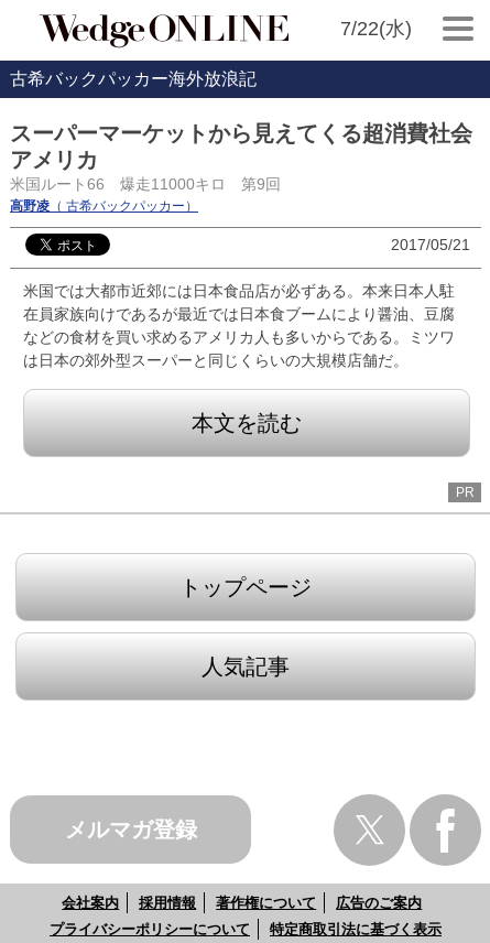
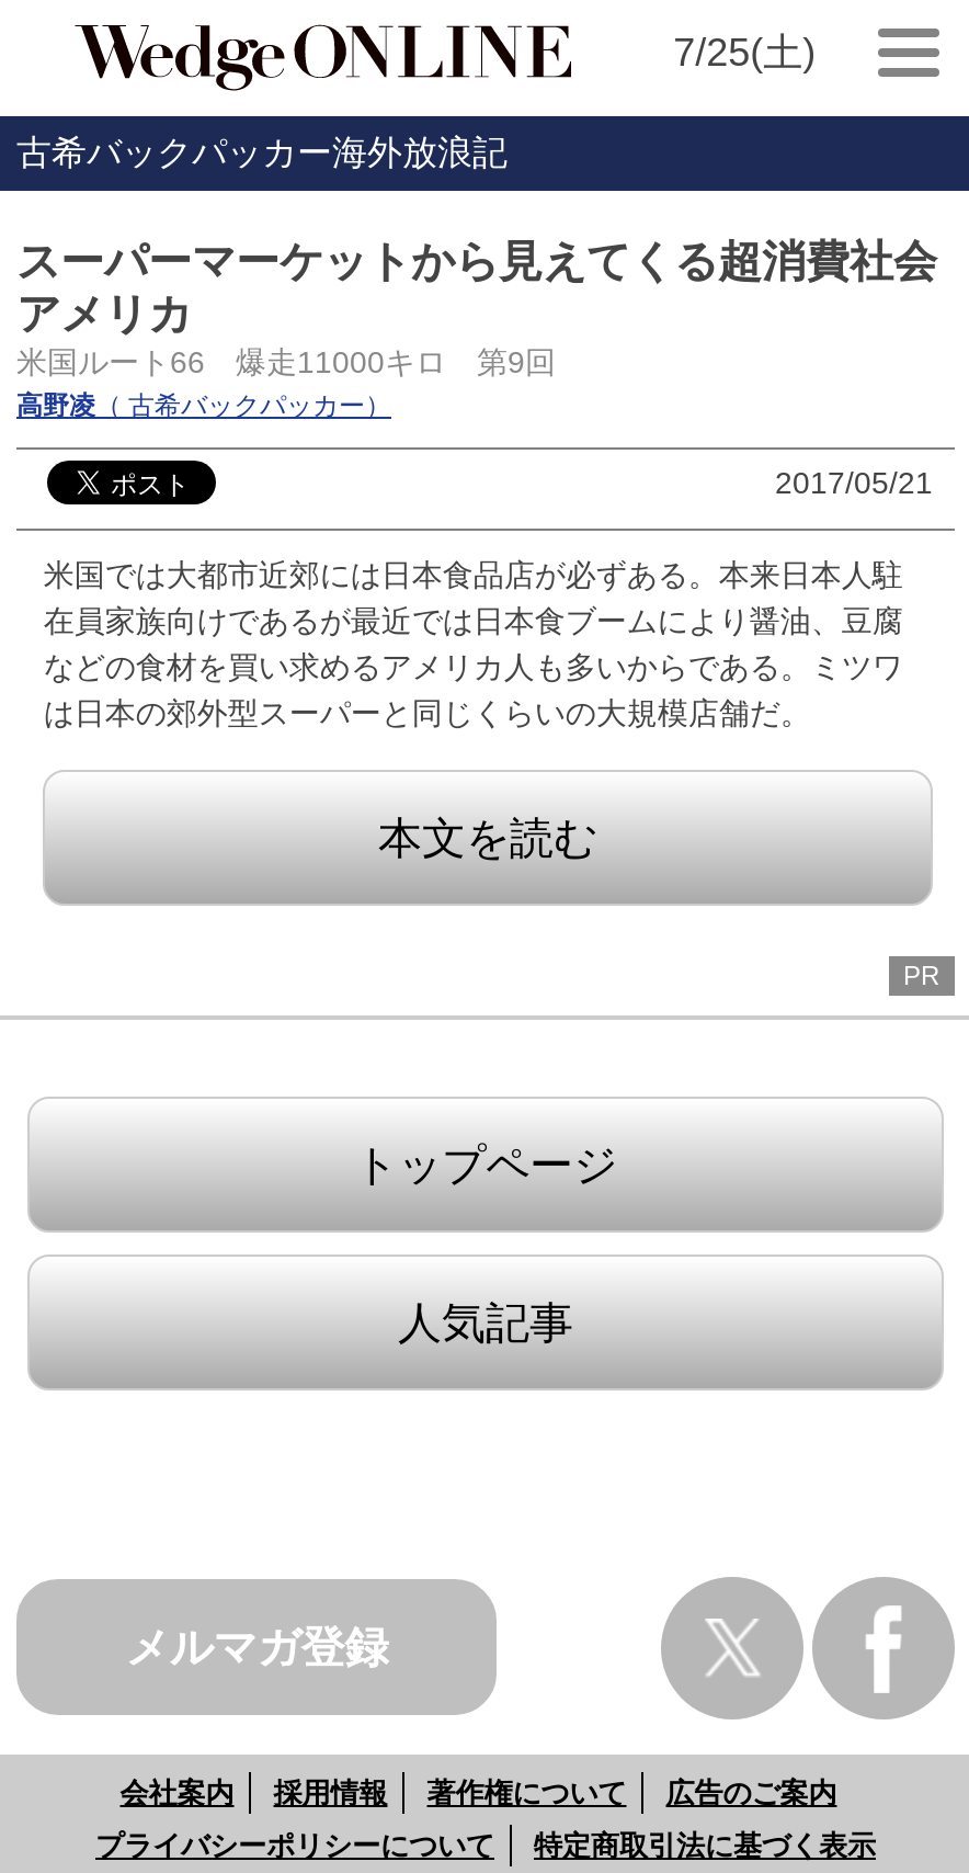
- 7/22(水)
+ 7/25(土)
